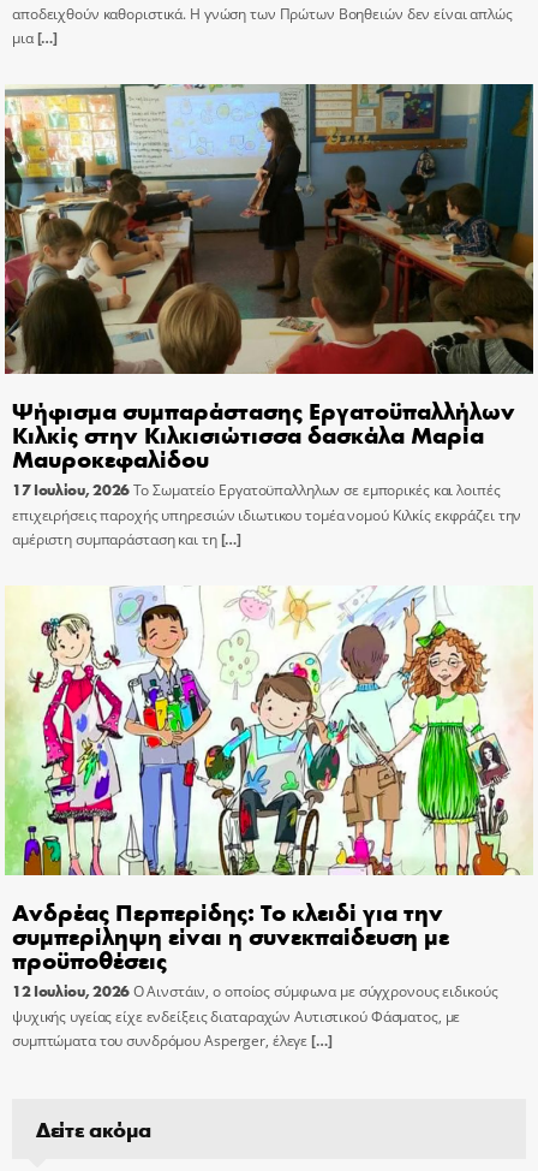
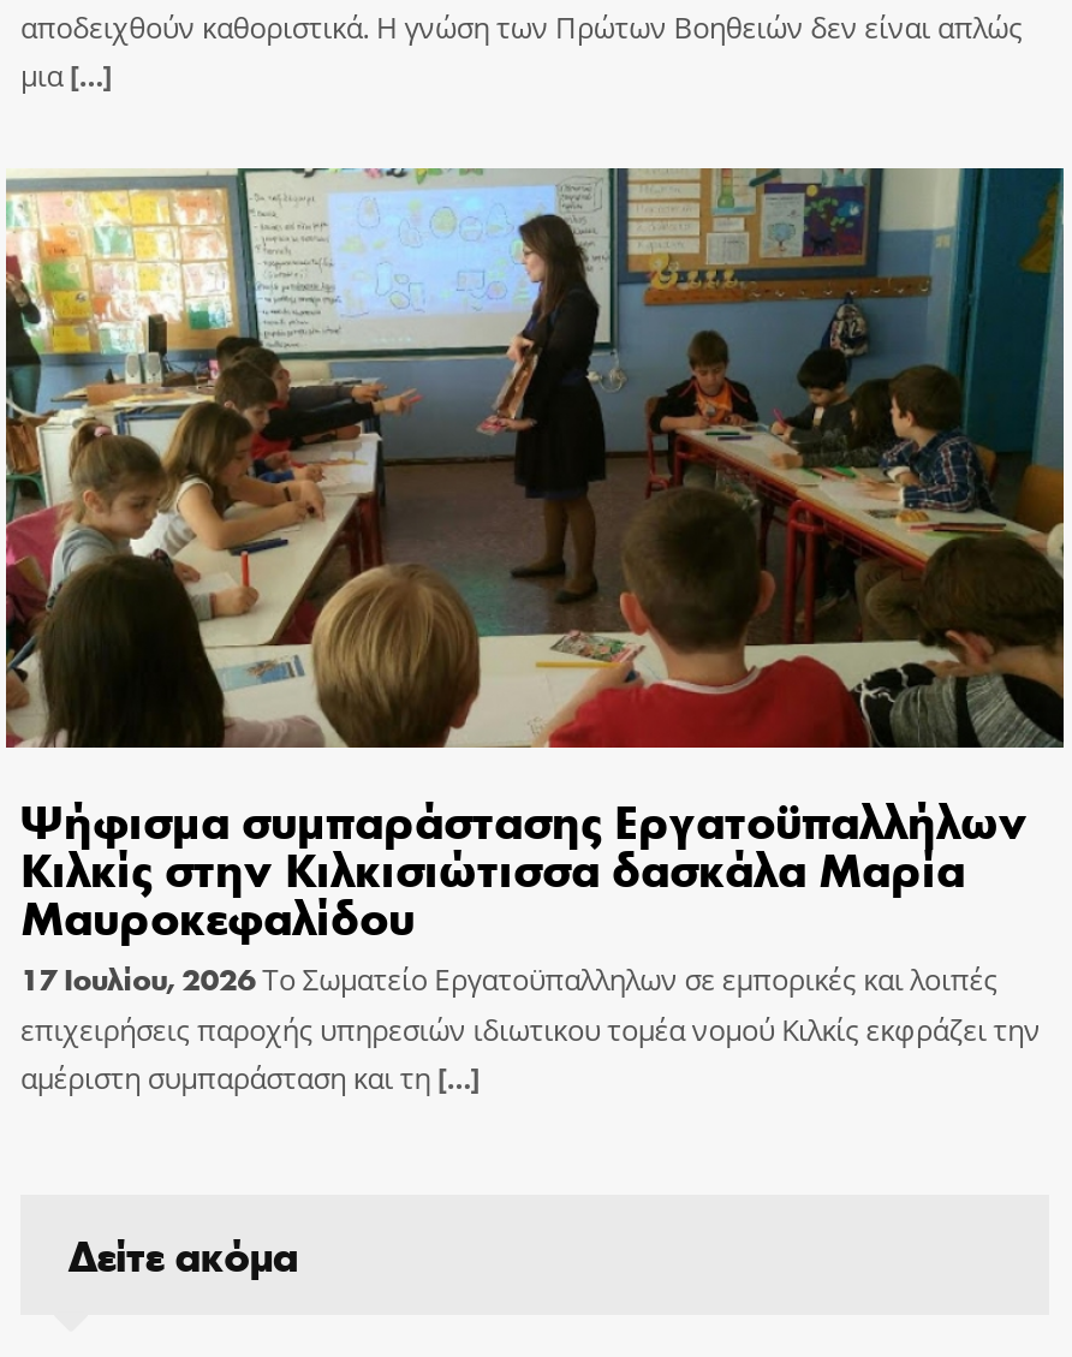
- [image]
- Ανδρέας Περπερίδης: Το κλειδί για την
- συμπερίληψη είναι η συνεκπαίδευση με
- προϋποθέσεις
- 12 Ιουλίου, 2026 Ο Αινστάιν, ο οποίος σύμφωνα με σύγχρονους ειδικούς
- ψυχικής υγείας είχε ενδείξεις διαταραχών Αυτιστικού Φάσματος, με
- συμπτώματα του συνδρόμου Asperger, έλεγε […]
